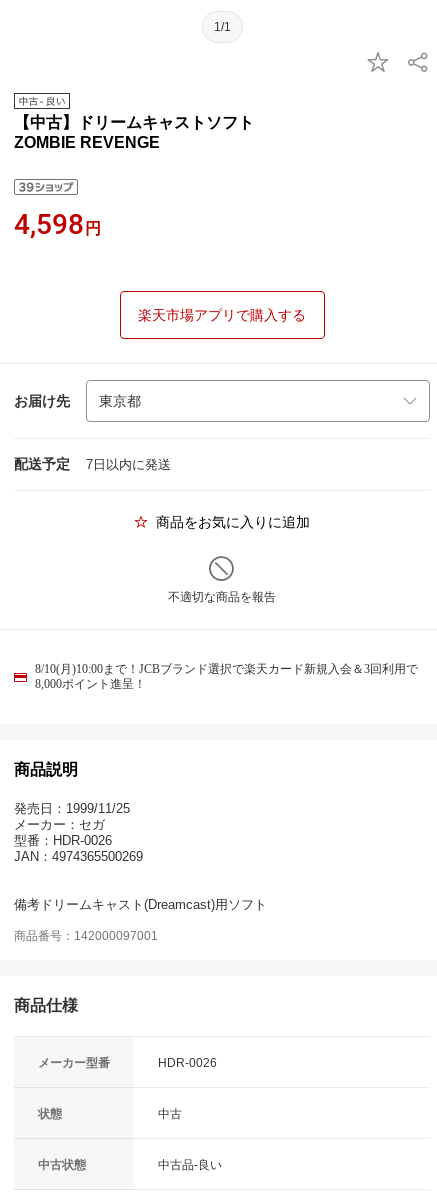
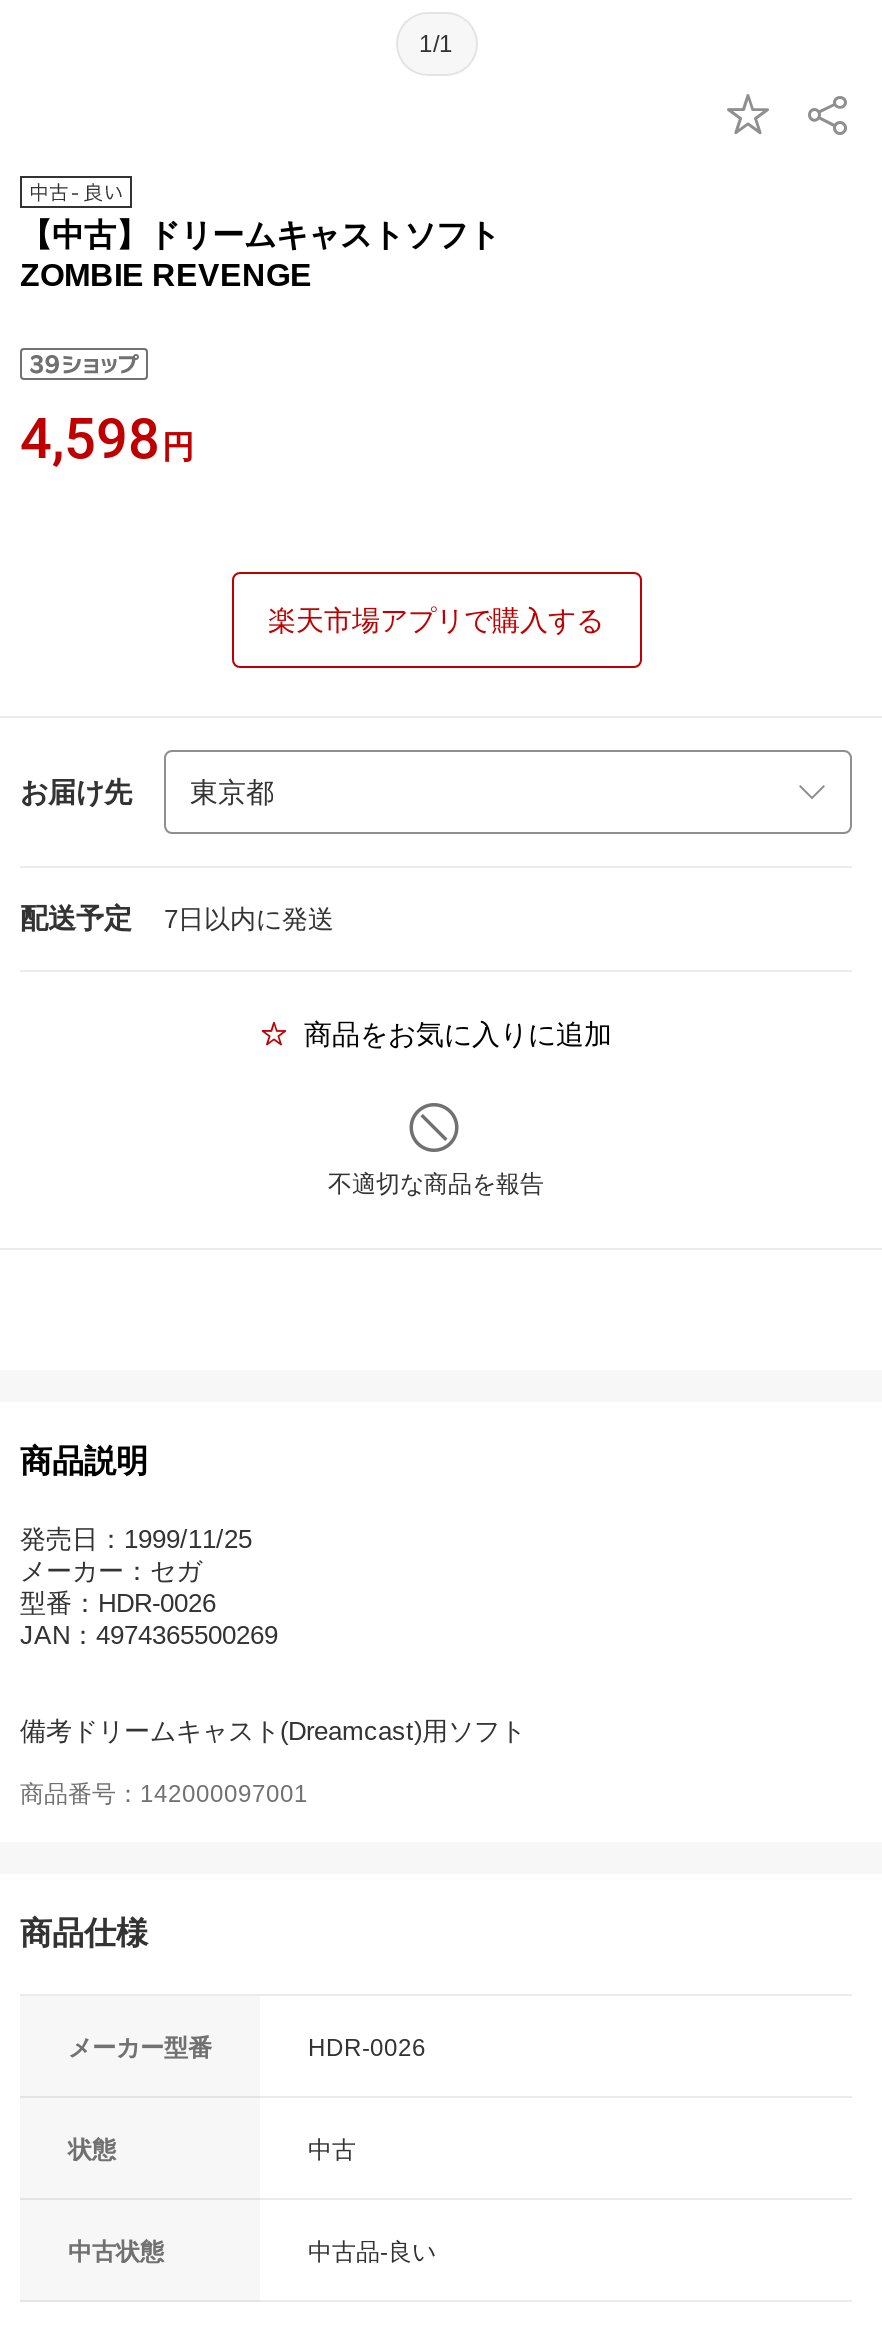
- 8/10(月)10:00まで！JCBブランド選択で楽天カード新規入会＆3回利用で
- 8,000ポイント進呈！
